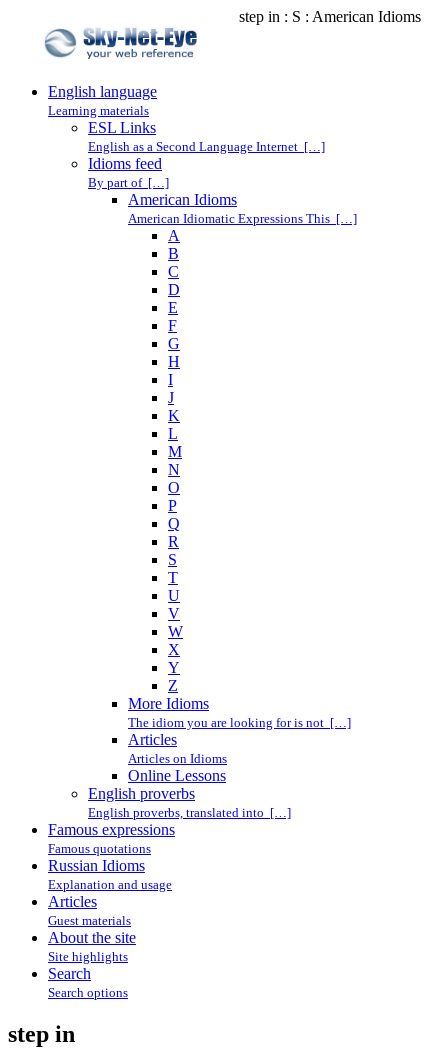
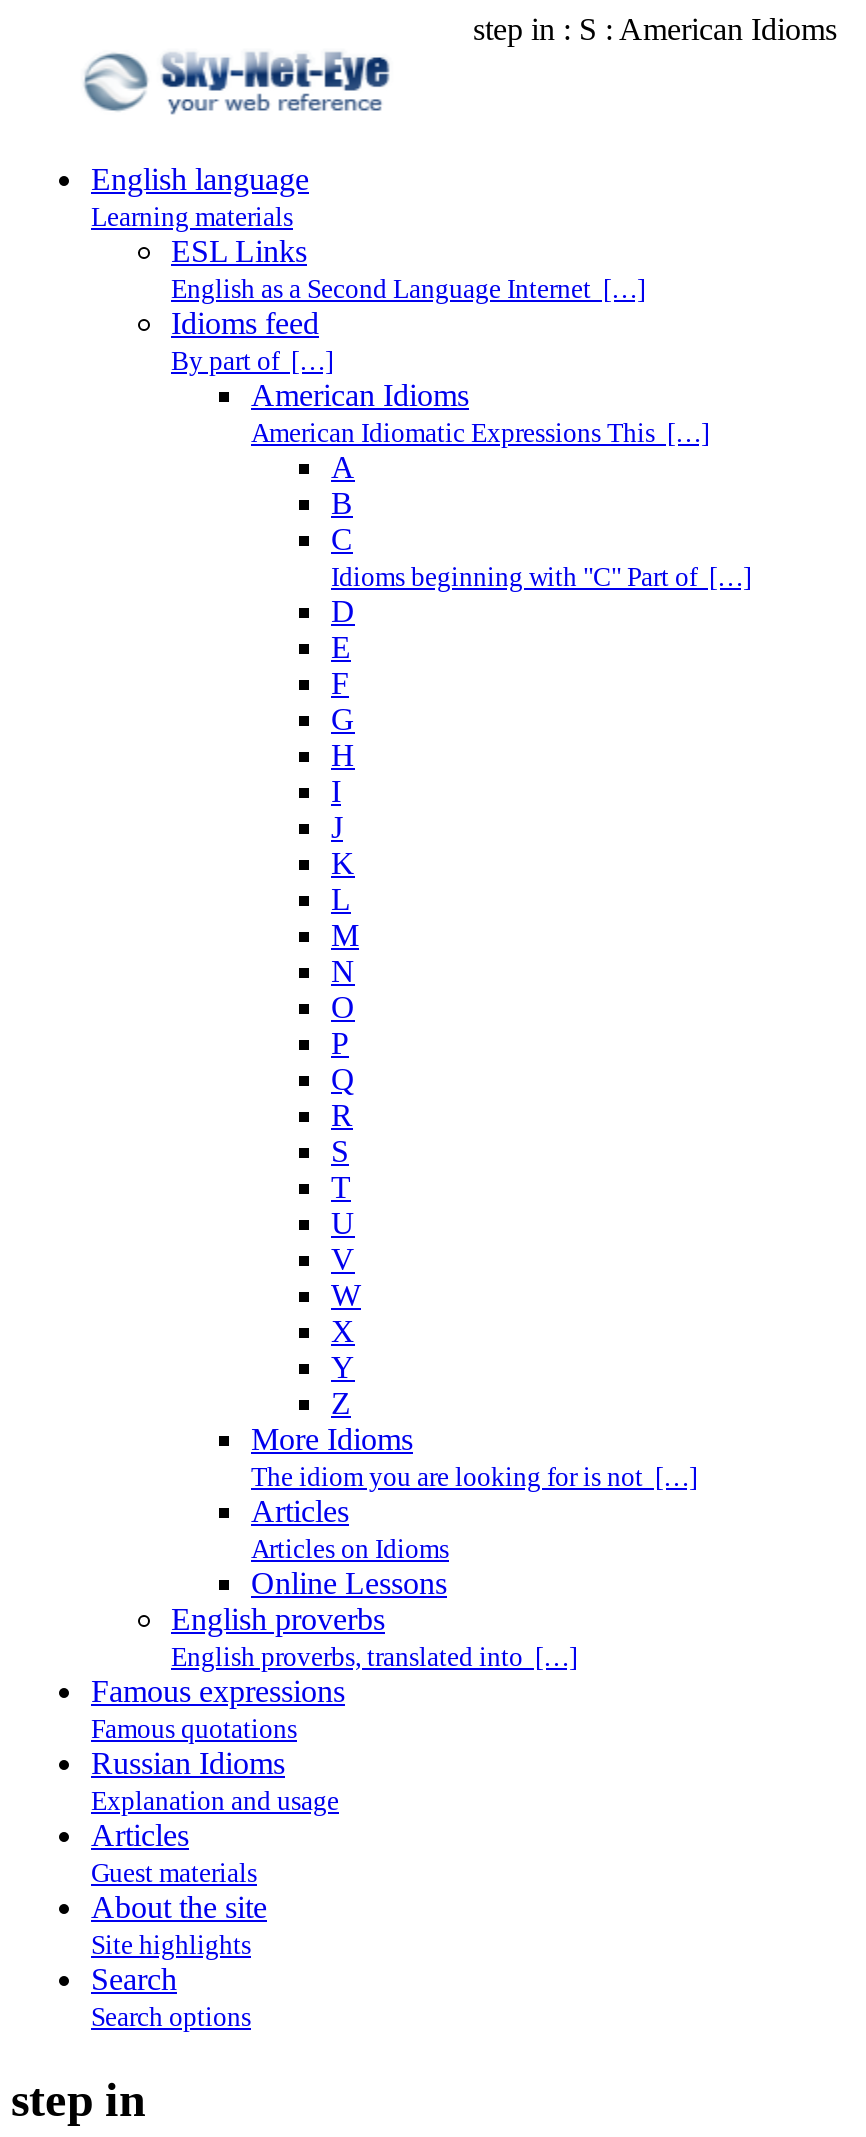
+ Idioms beginning with "C" Part of […]
